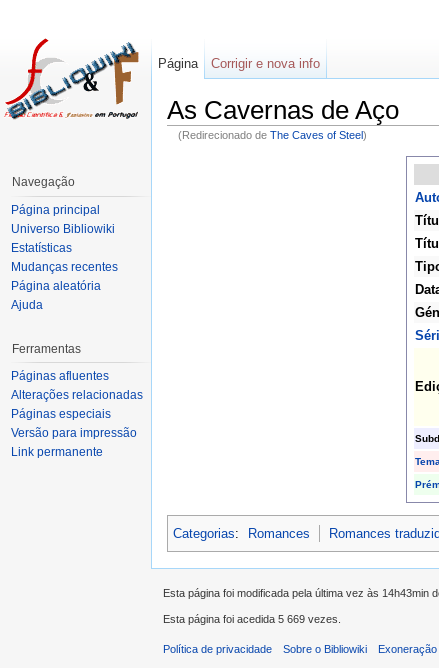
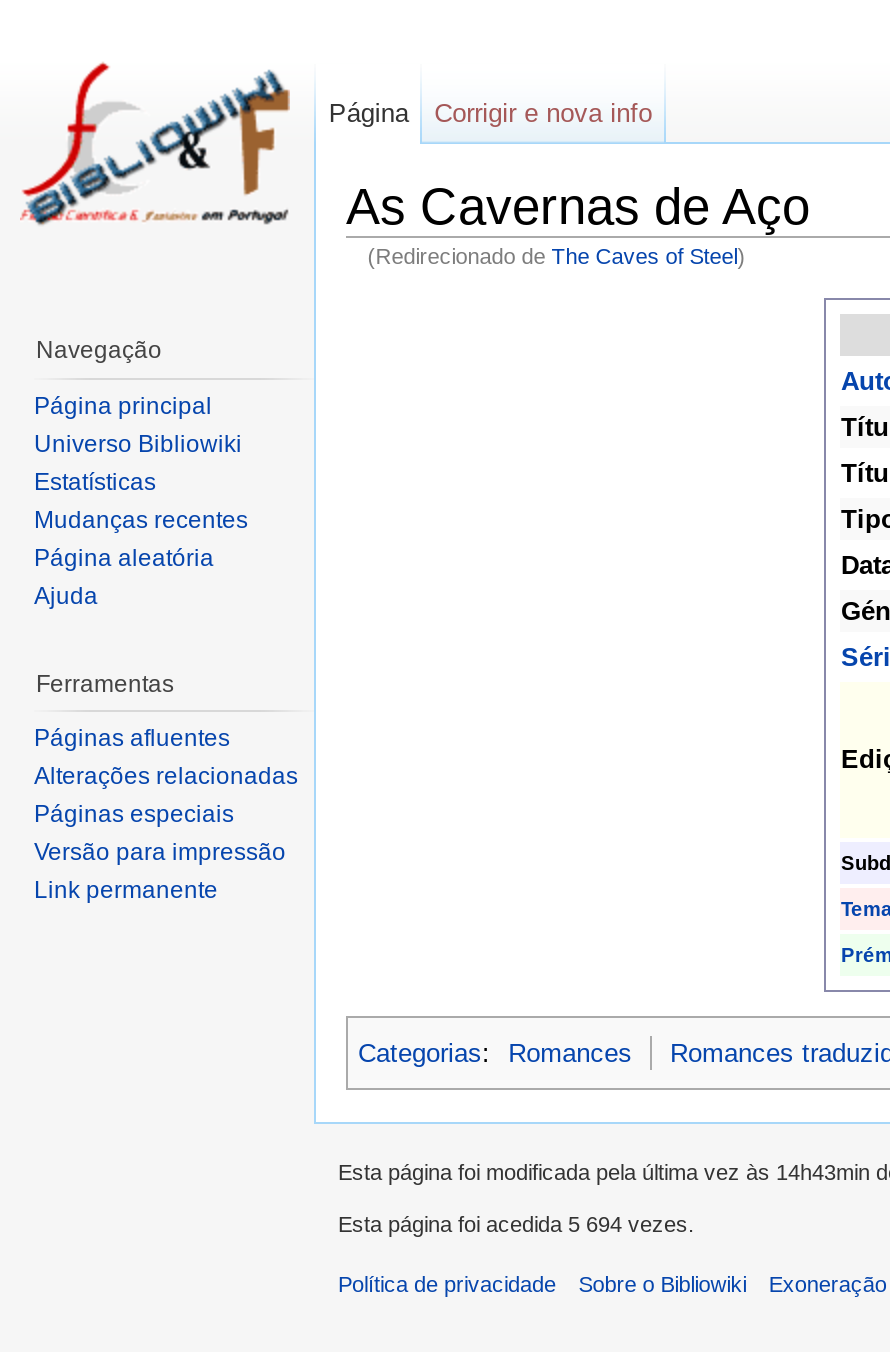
- Esta página foi acedida 5 669 vezes.
+ Esta página foi acedida 5 694 vezes.
